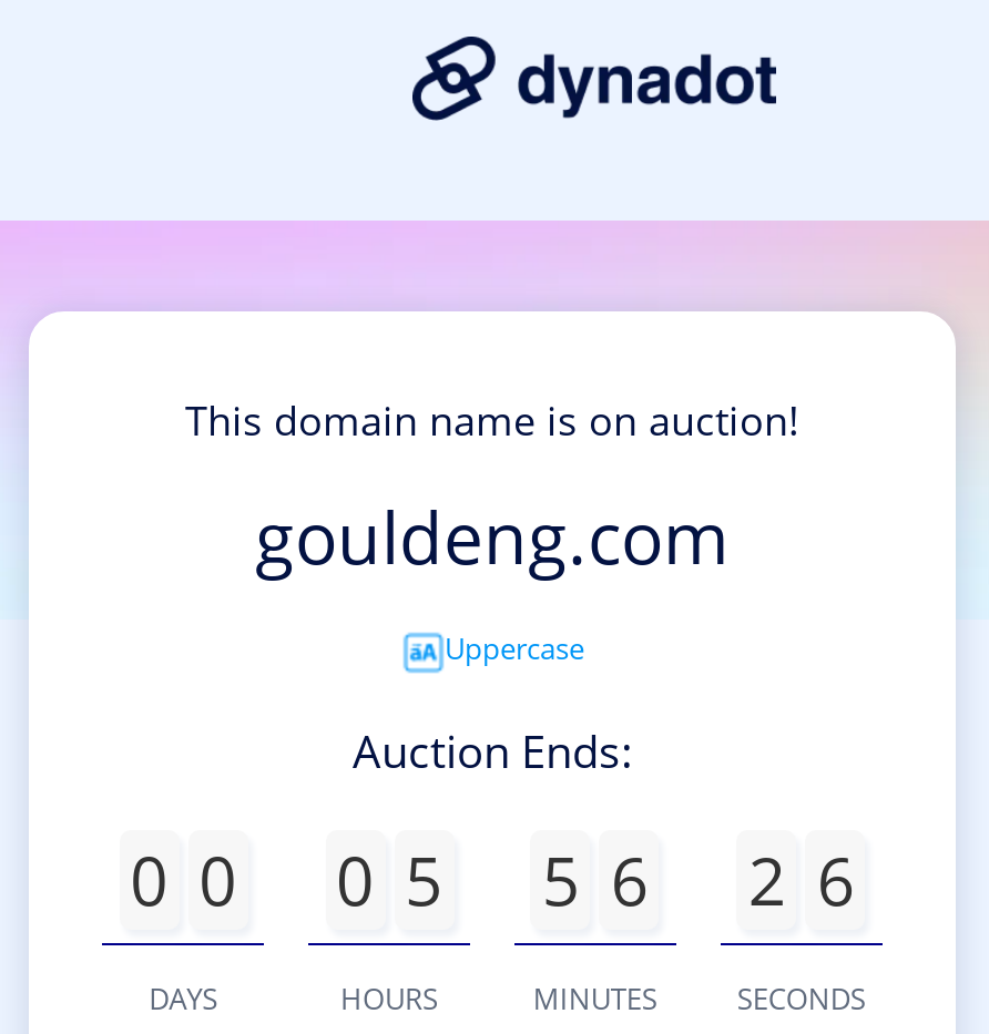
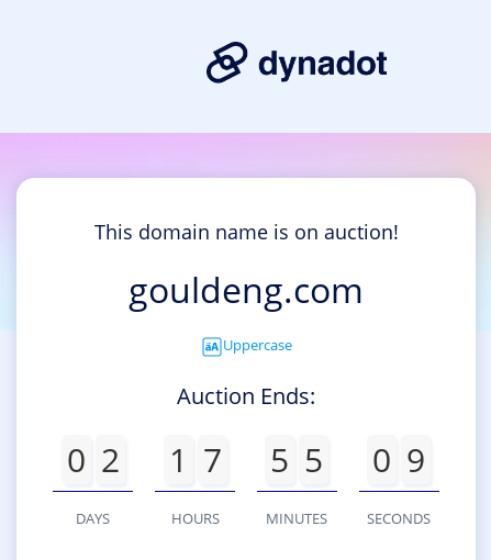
- 0 0
+ 0 2

- 0 5
+ 1 7

- 5 6
+ 5 5

- 2 6
+ 0 9
